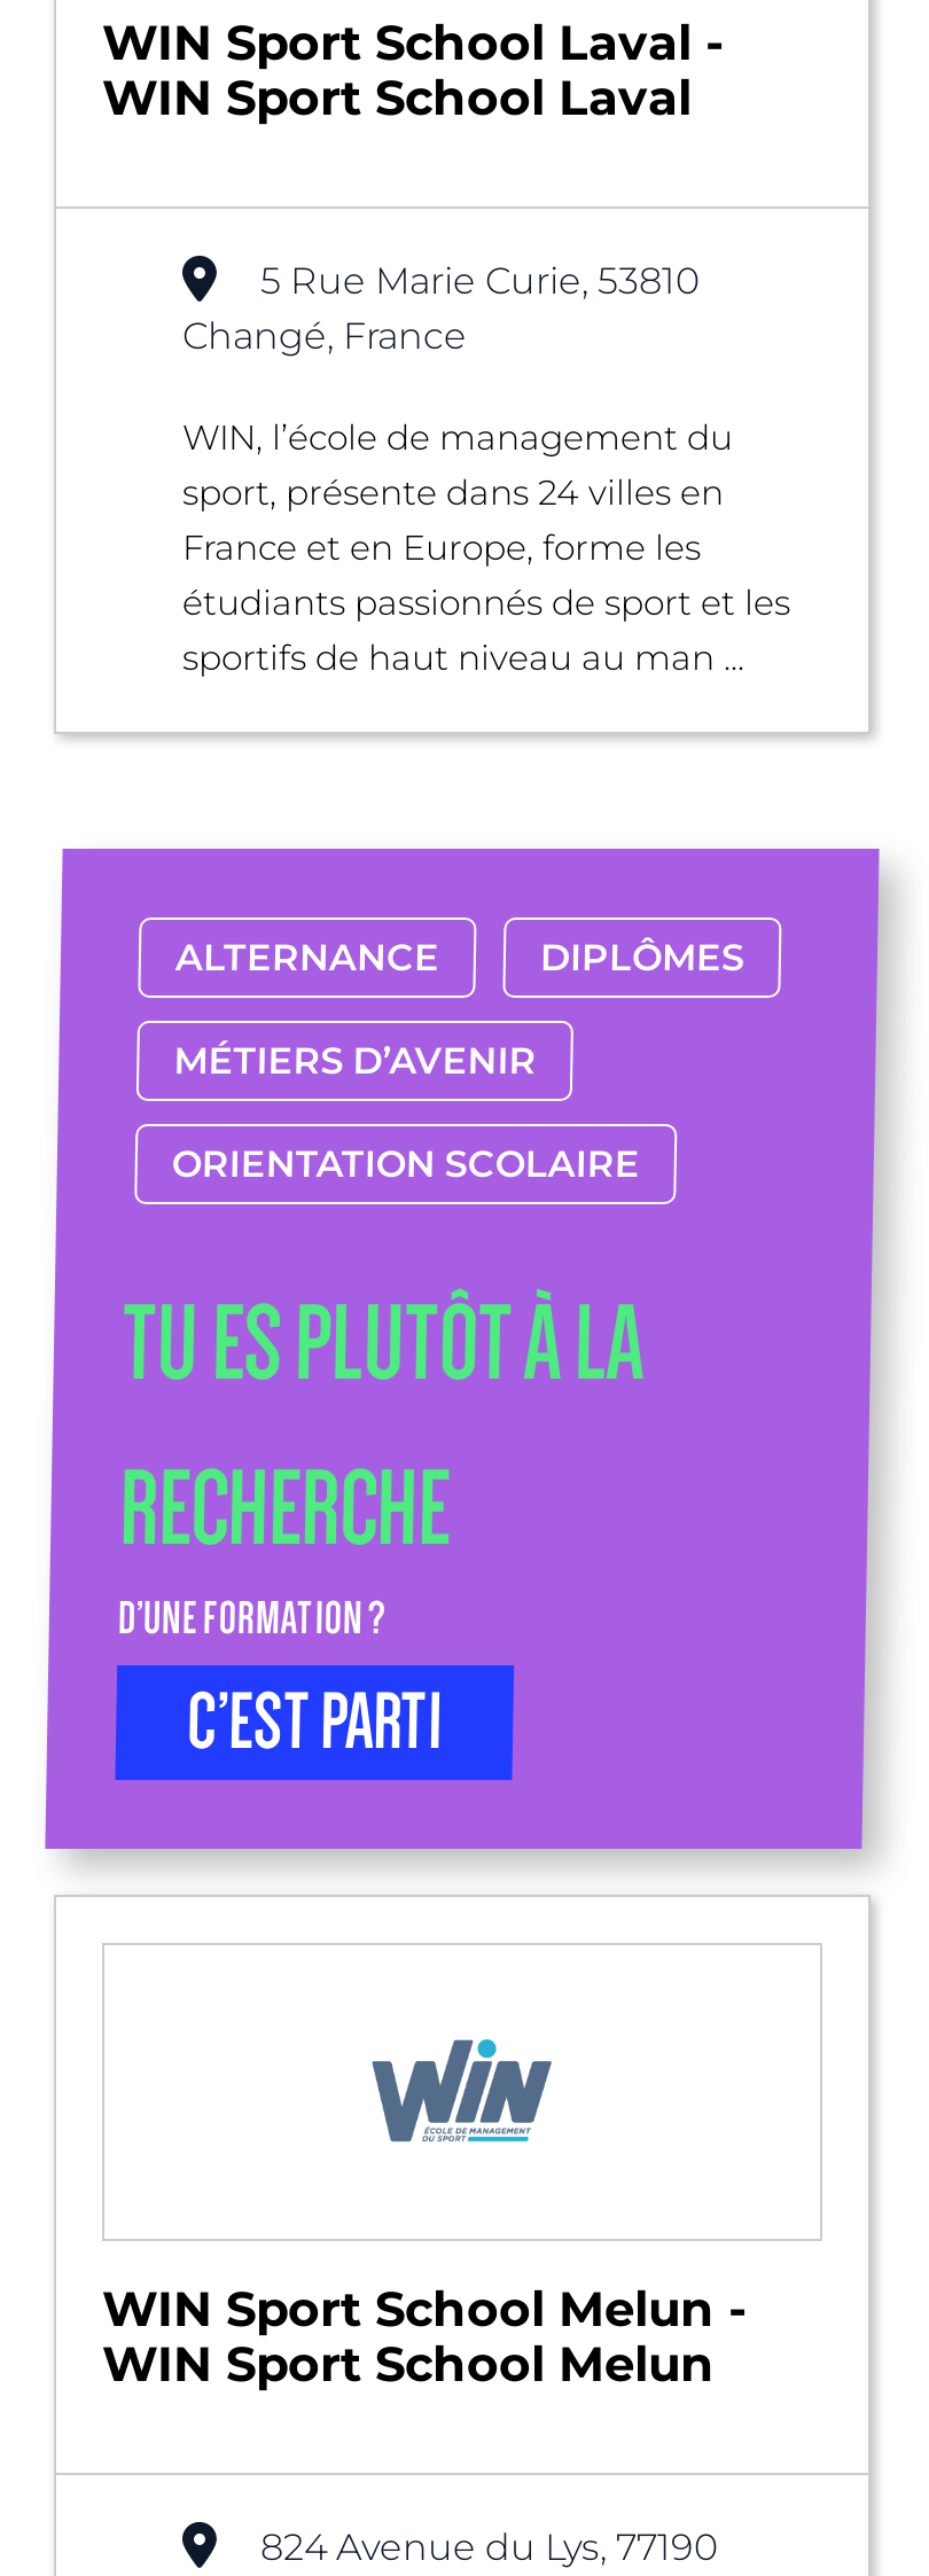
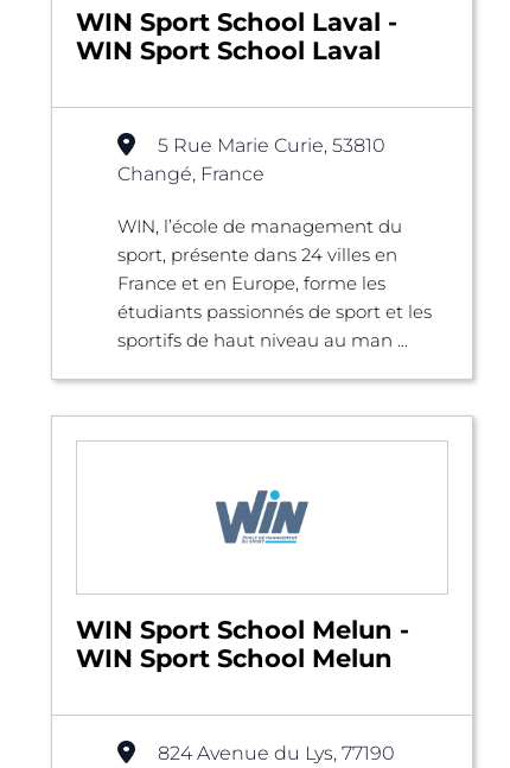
- [image]
- ALTERNANCE
- DIPLÔMES
- MÉTIERS D’AVENIR
- ORIENTATION SCOLAIRE
- TU ES PLUTÔT À LA
- RECHERCHE
- D’UNE FORMATION ?
- C’EST PARTI
